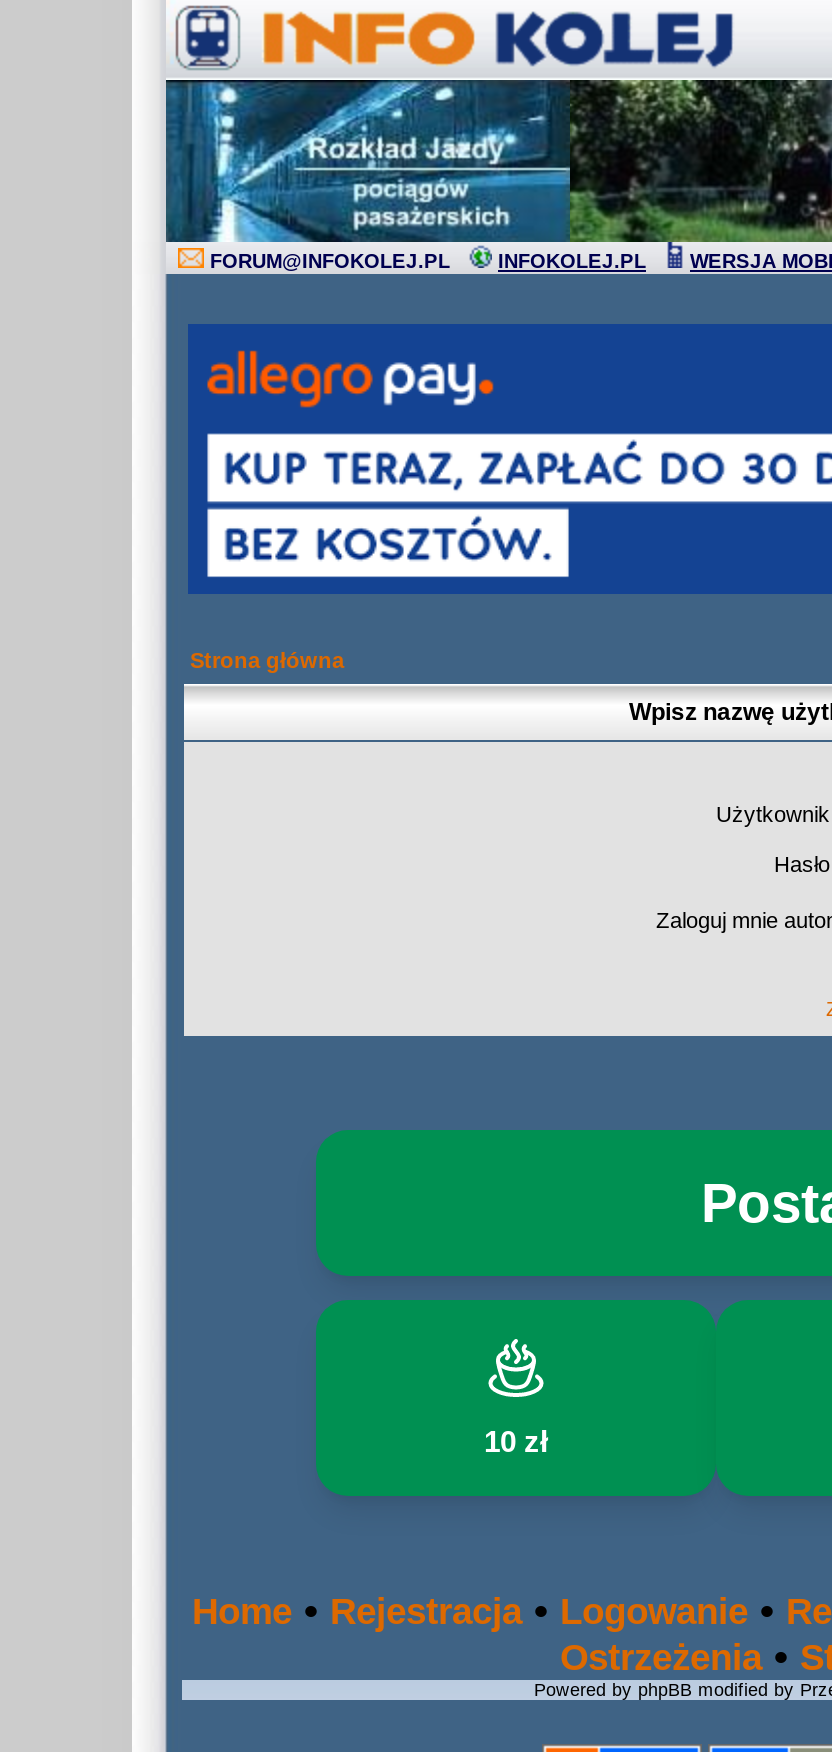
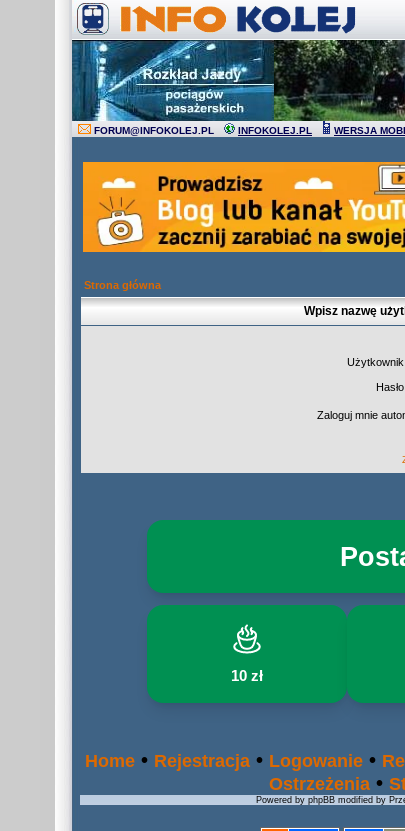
- [image]
+ [image]
